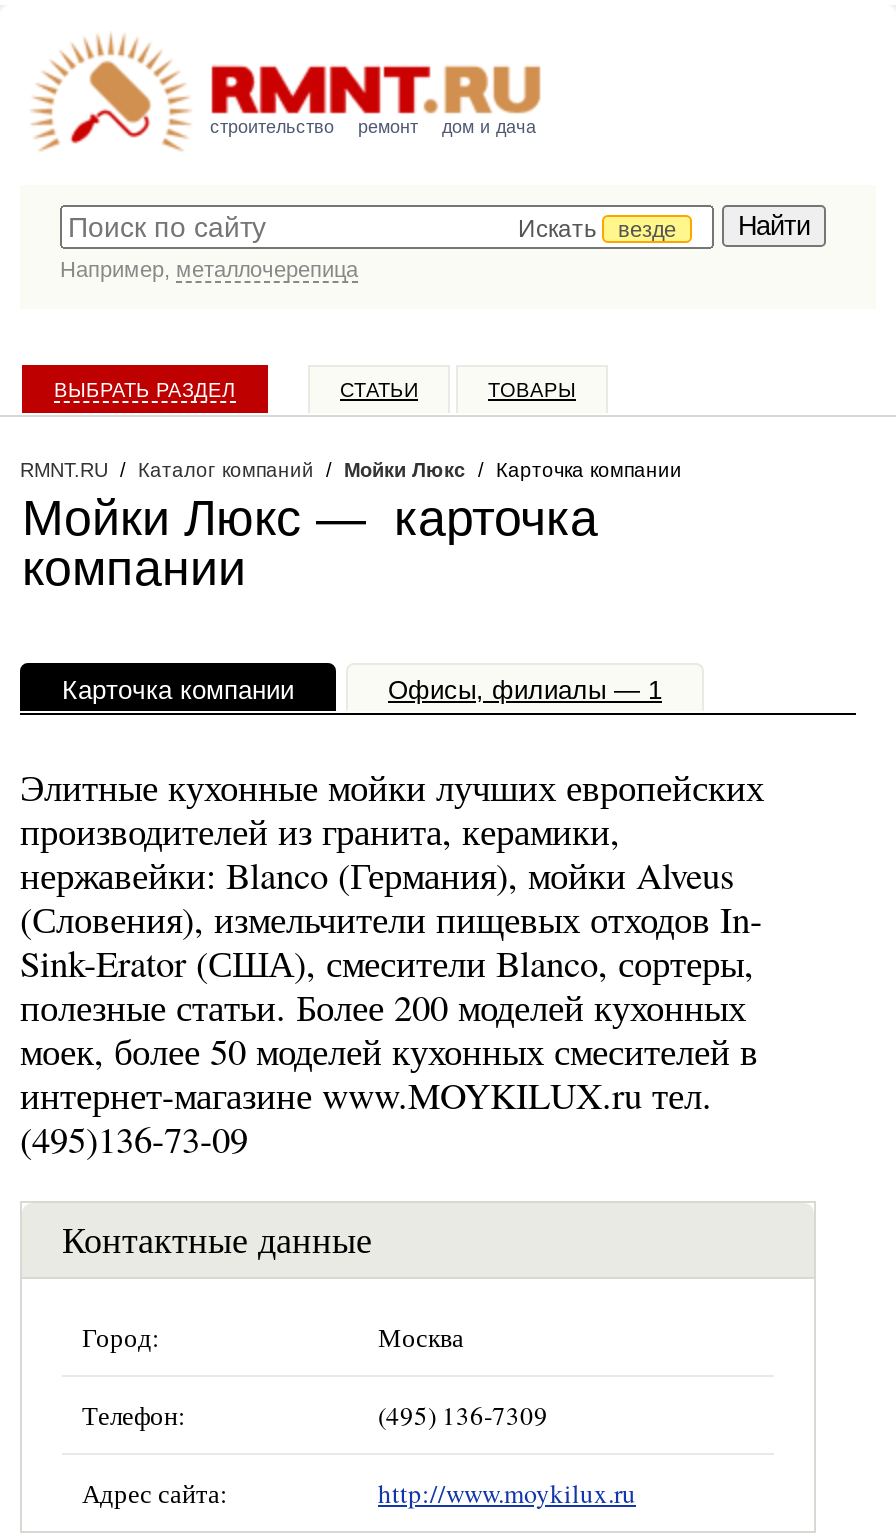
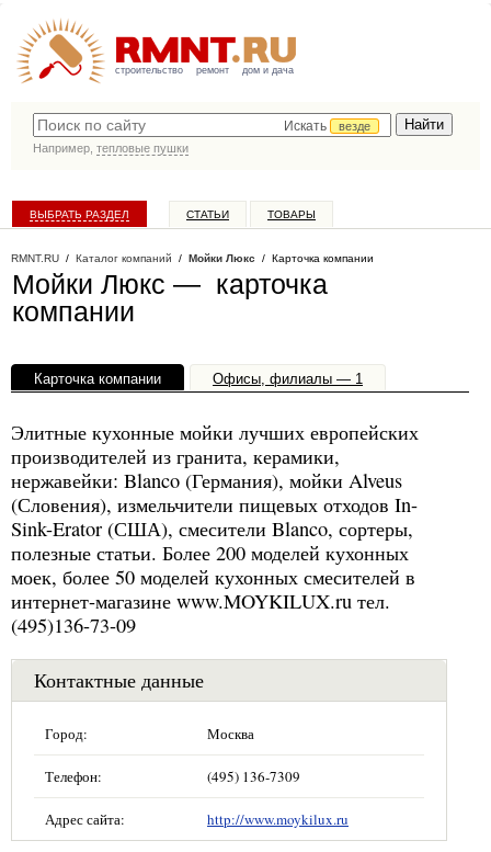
- Например, металлочерепица
+ Например, тепловые пушки
